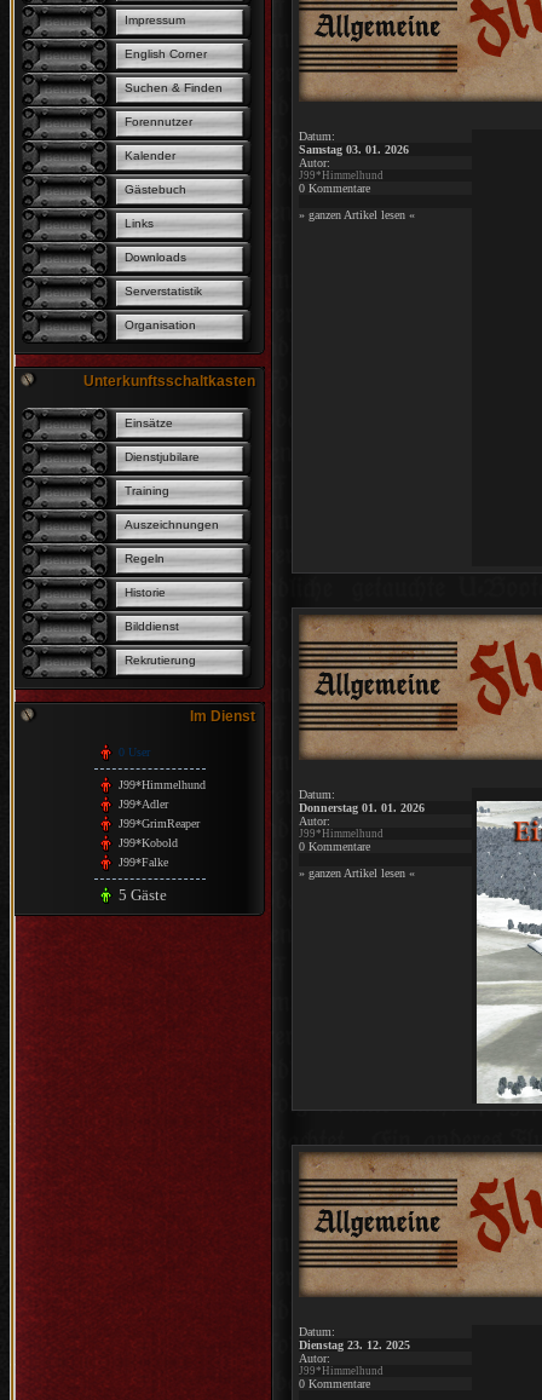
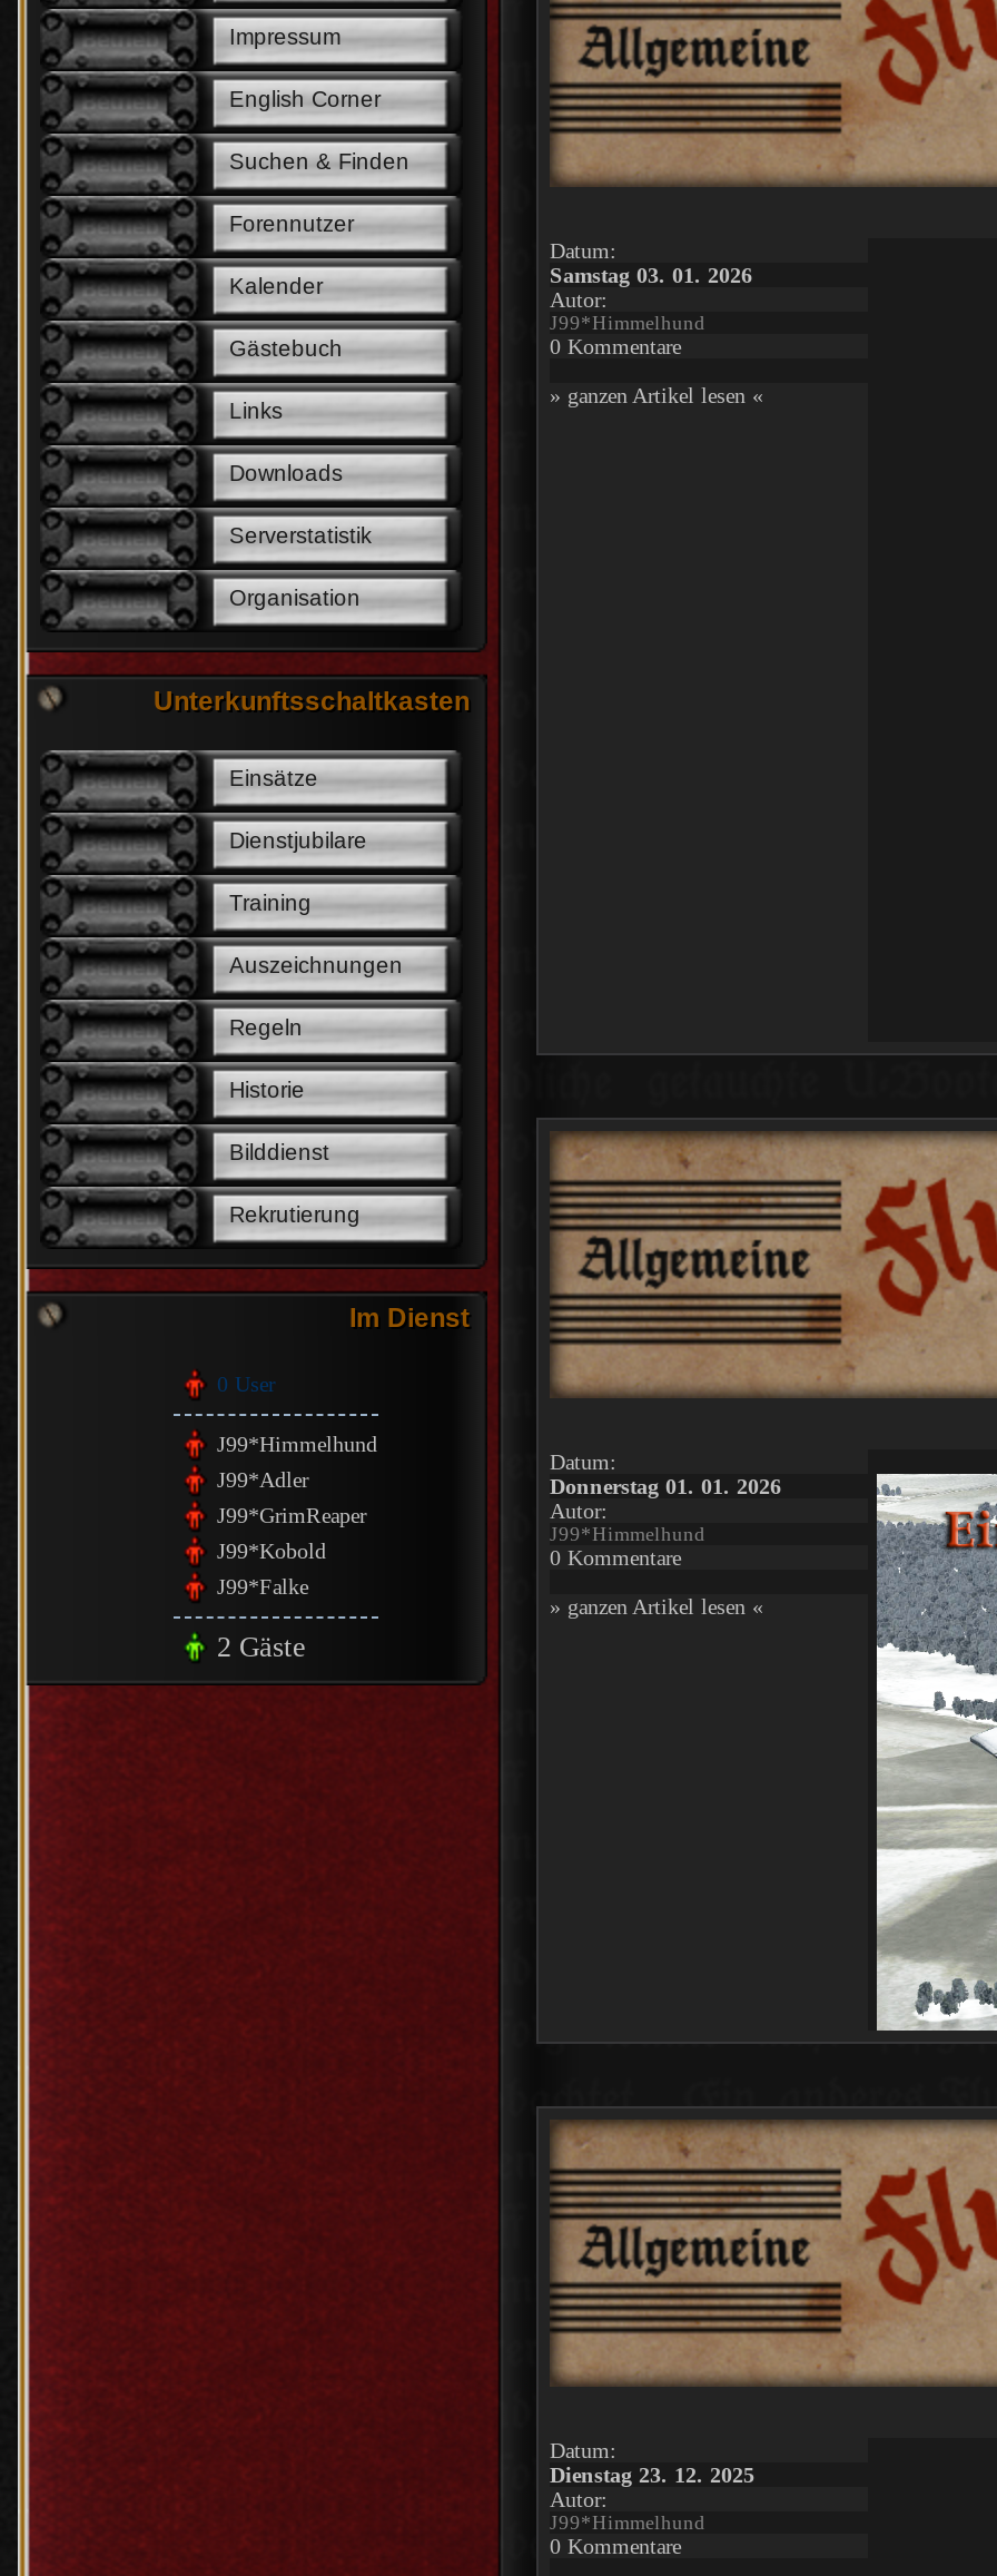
- 5 Gäste
+ 2 Gäste
